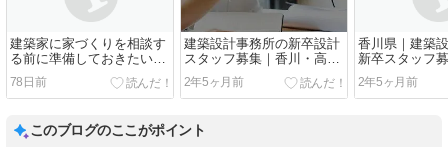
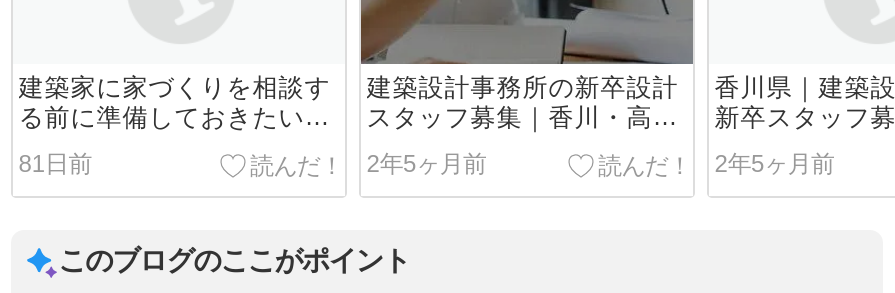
- 78日前
+ 81日前
